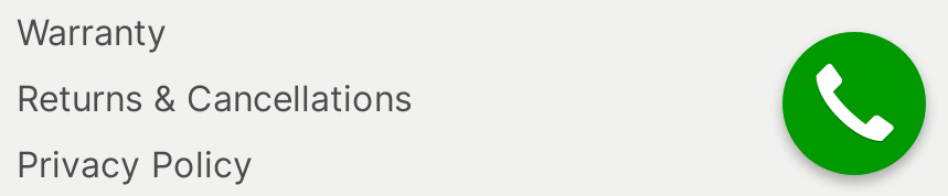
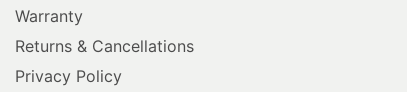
- [image]
